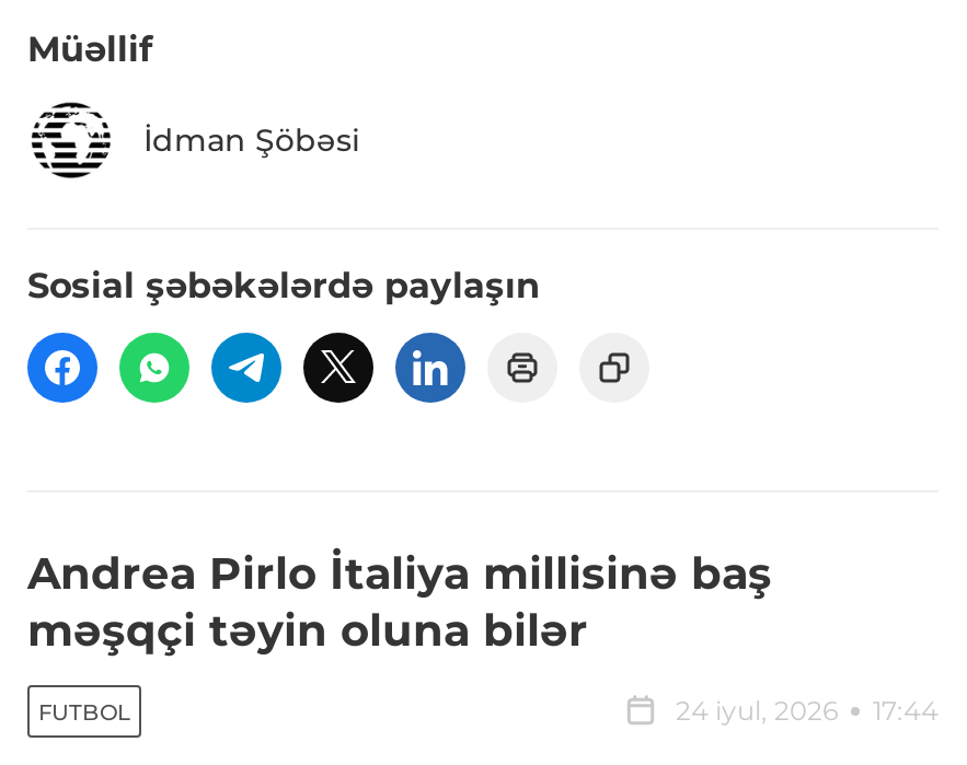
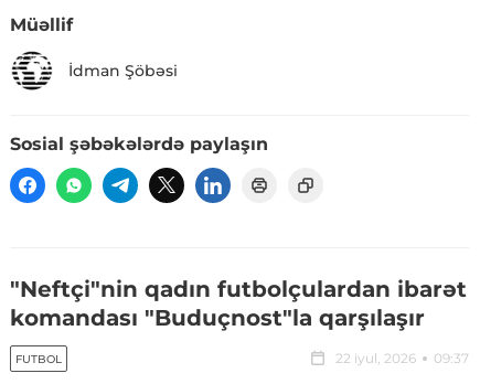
- Andrea Pirlo İtaliya millisinə baş
- məşqçi təyin oluna bilər
+ "Neftçi"nin qadın futbolçulardan ibarət
+ komandası "Buduçnost"la qarşılaşır

- 24 iyul, 2026
- 17:44
+ 22 iyul, 2026
+ 09:37
